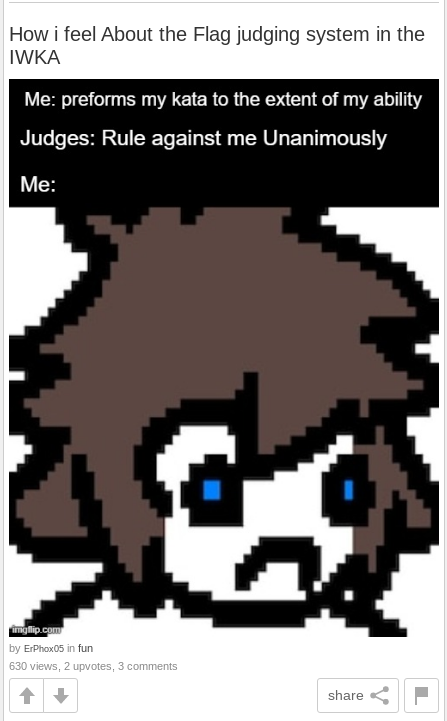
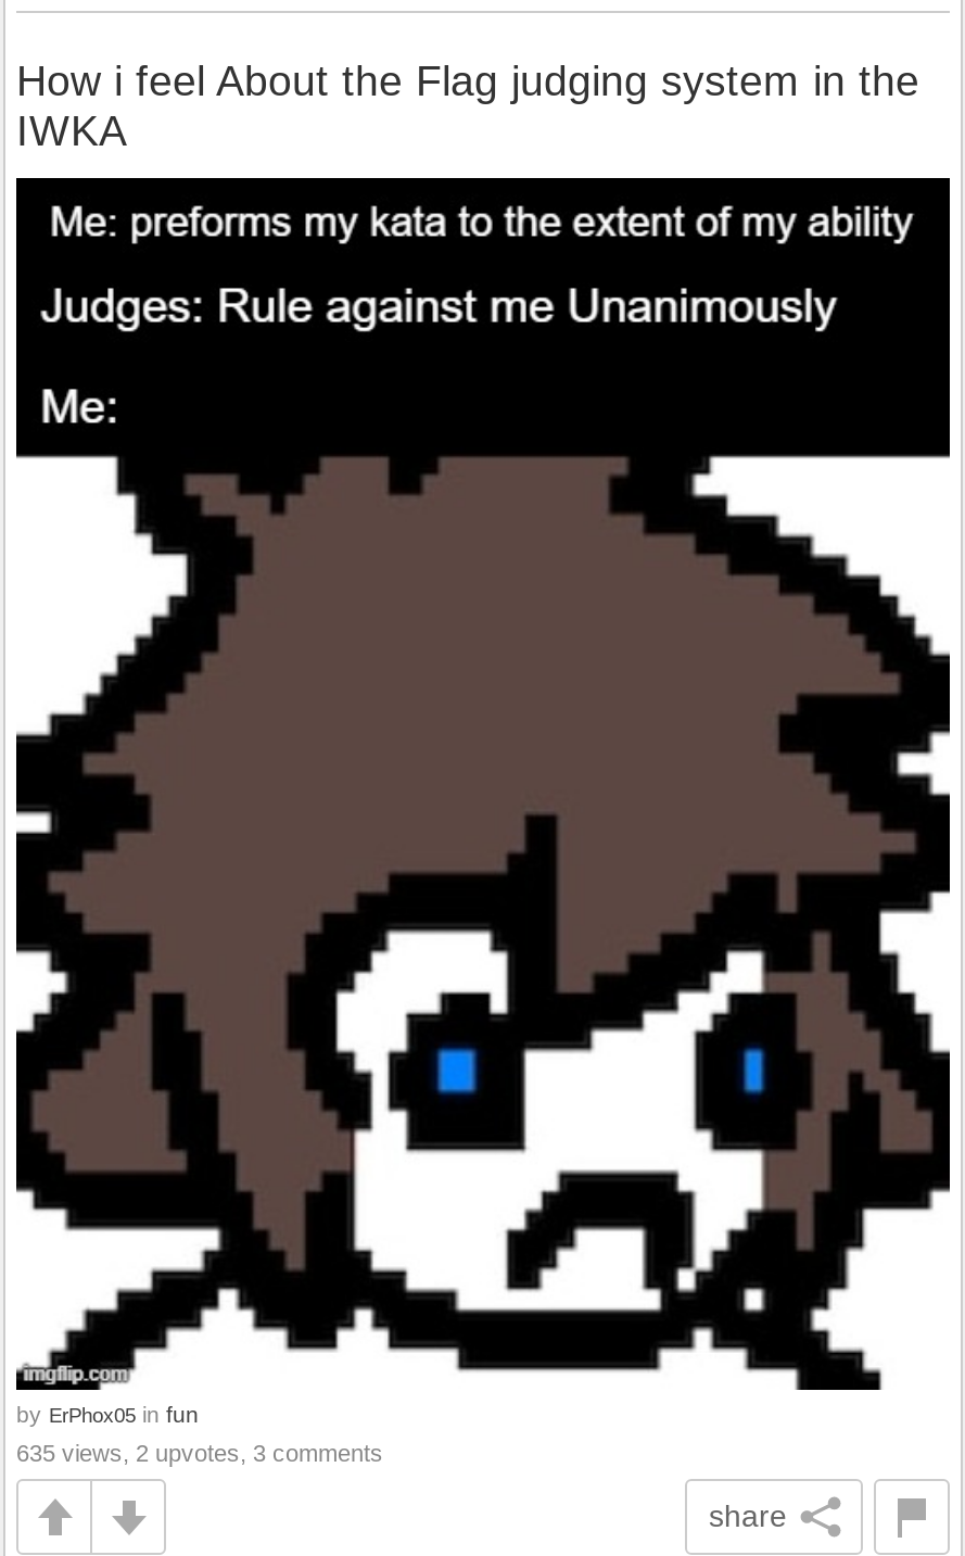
- 630 views, 2 upvotes, 3 comments
+ 635 views, 2 upvotes, 3 comments
